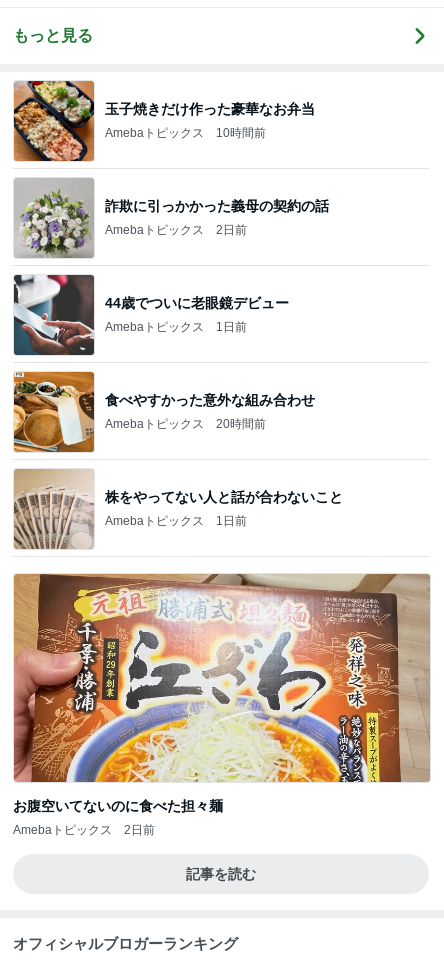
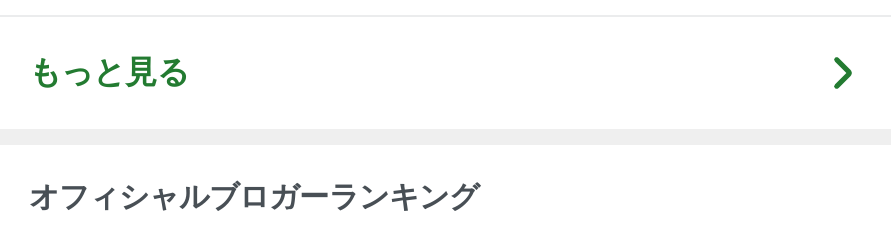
- [image]
- 玉子焼きだけ作った豪華なお弁当
- Amebaトピックス
- 10時間前

- [image]
- 詐欺に引っかかった義母の契約の話
- Amebaトピックス
- 2日前

- [image]
- 44歳でついに老眼鏡デビュー
- Amebaトピックス
- 1日前

- [image]
- 食べやすかった意外な組み合わせ
- Amebaトピックス
- 20時間前

- [image]
- 株をやってない人と話が合わないこと
- Amebaトピックス
- 1日前

- [image]
- お腹空いてないのに食べた担々麺
- Amebaトピックス
- 2日前
- 記事を読む
